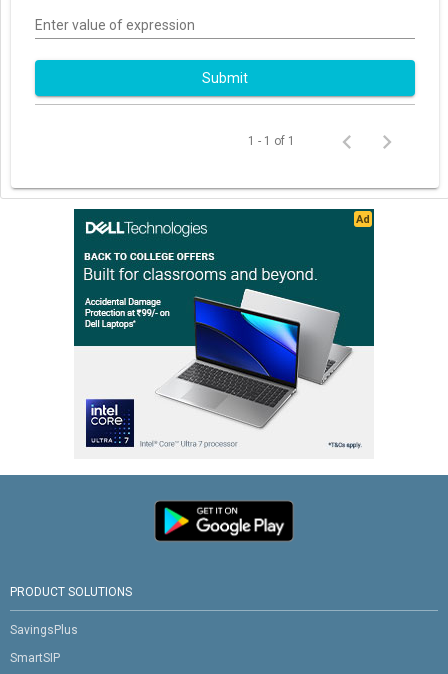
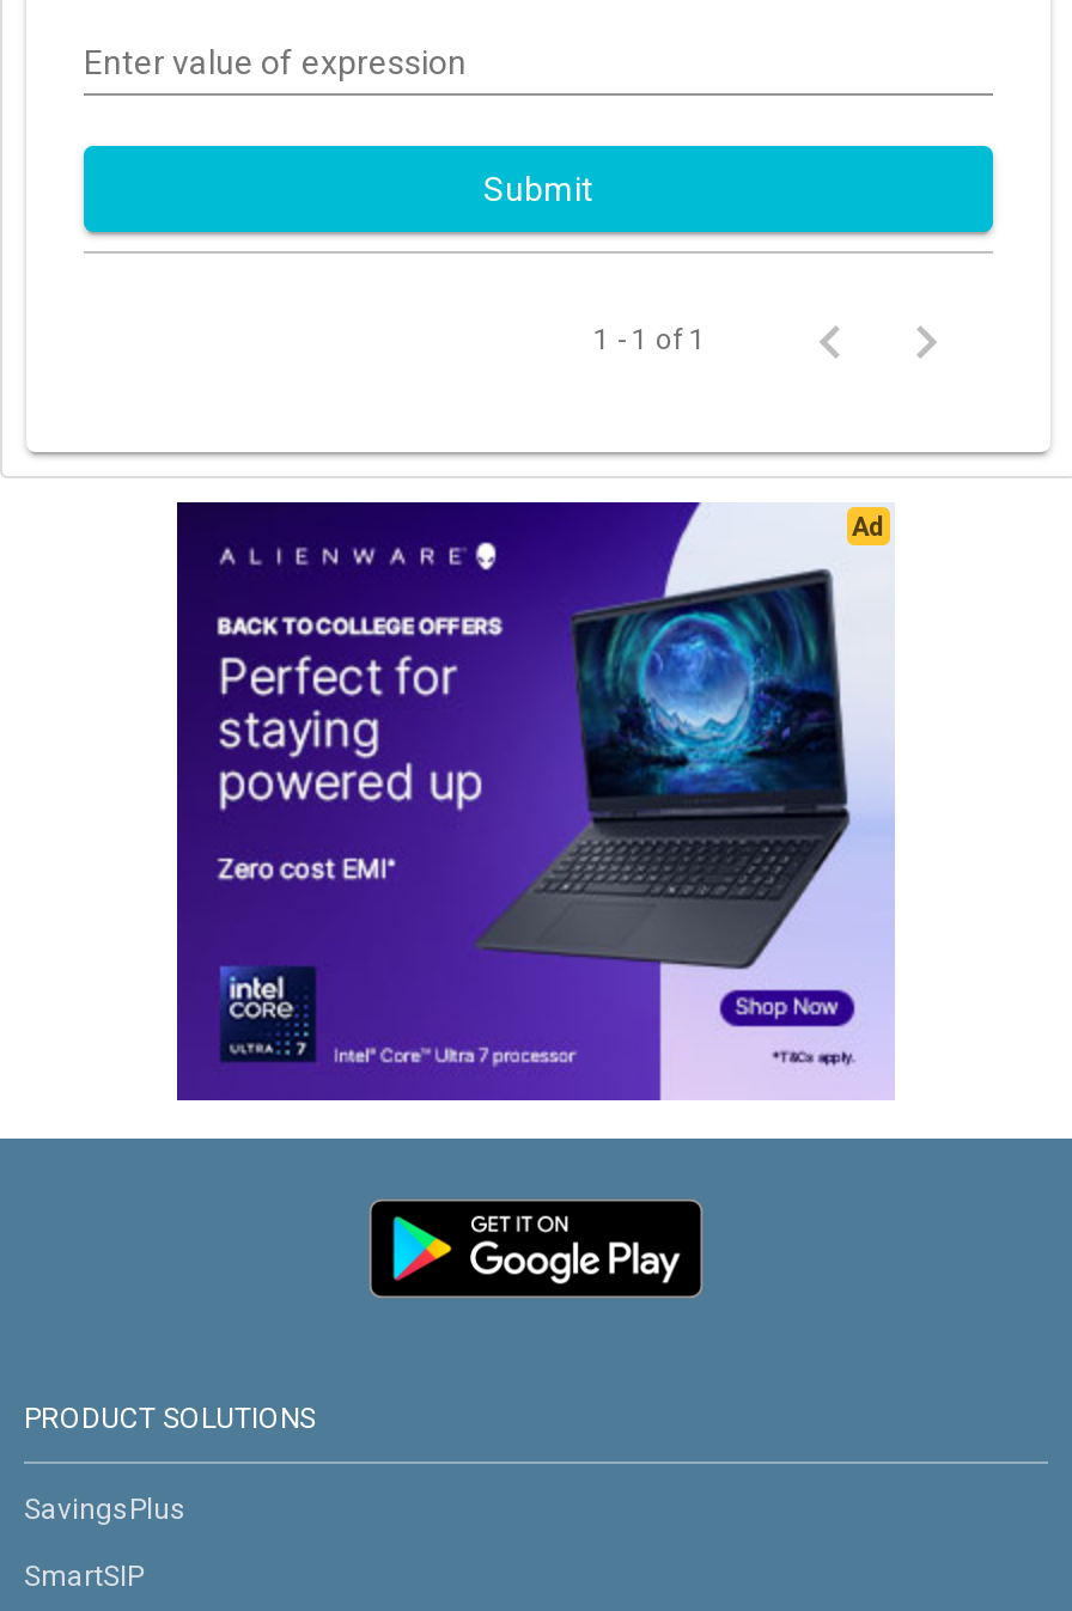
- [image]
+ [image]
